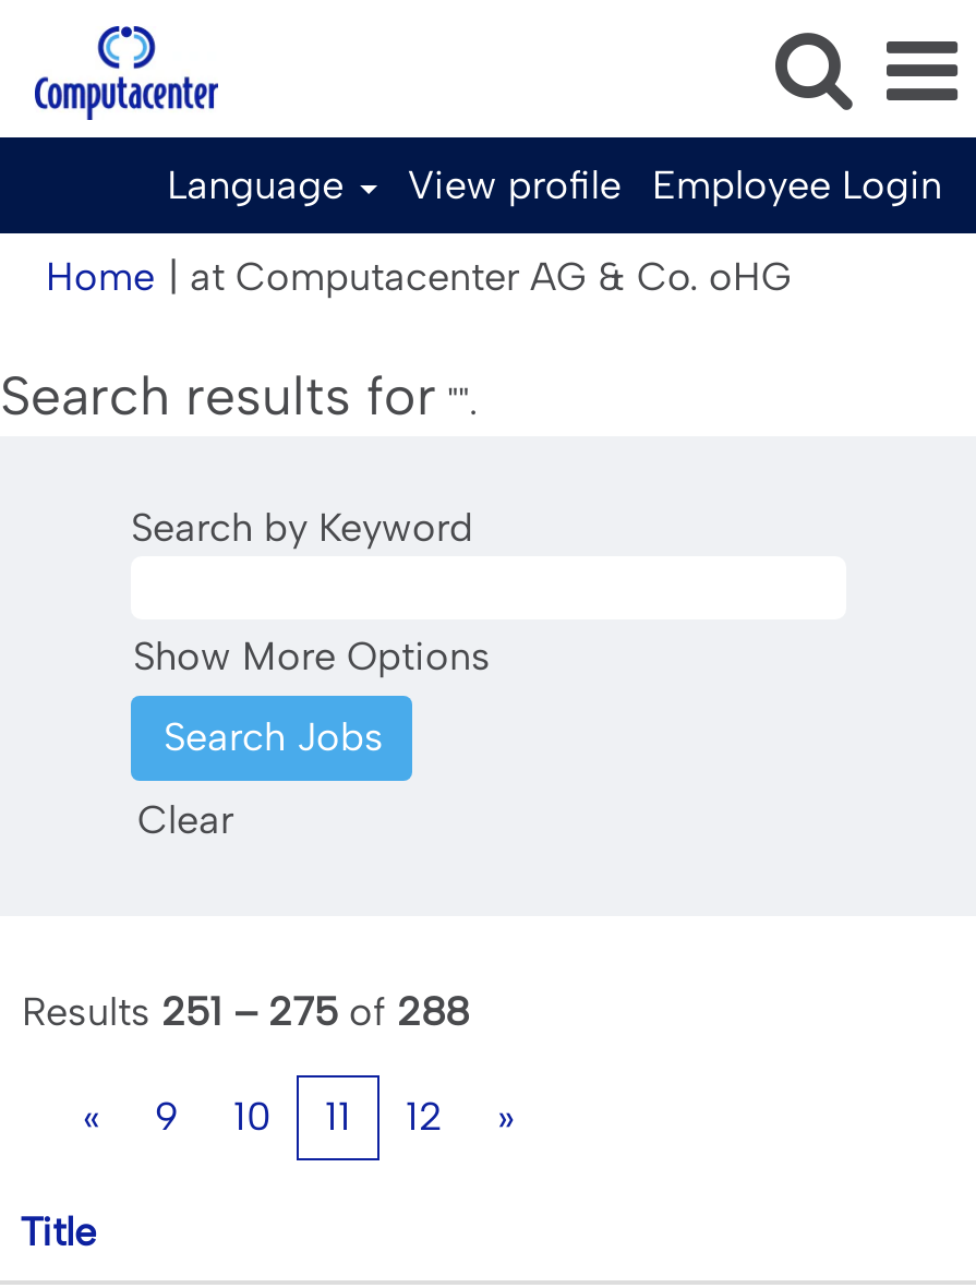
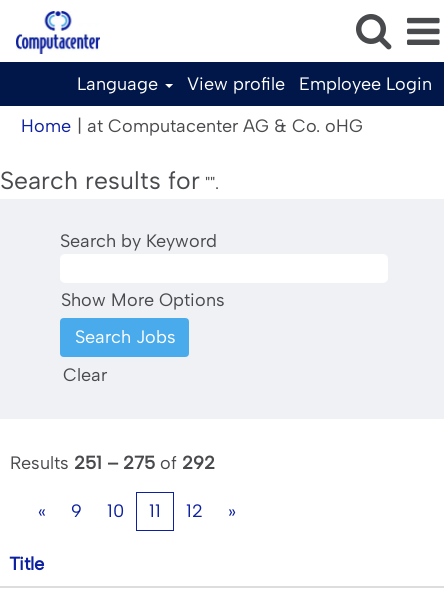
- Results 251 – 275 of 288
+ Results 251 – 275 of 292
